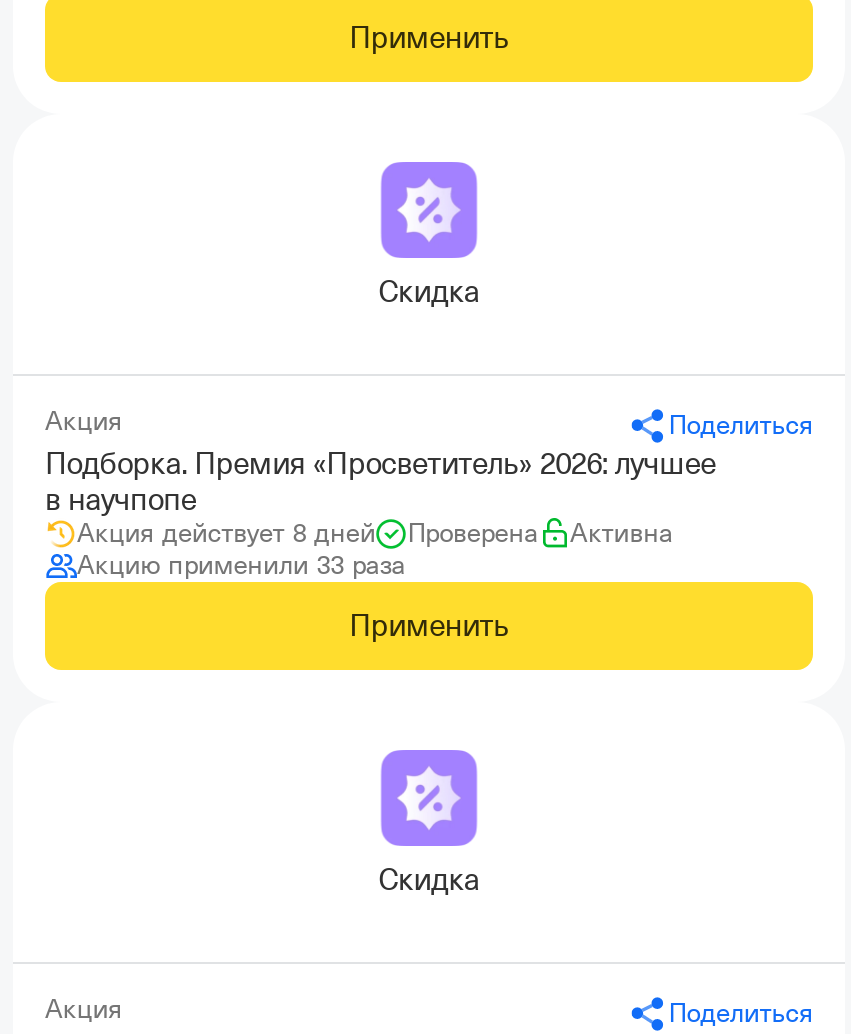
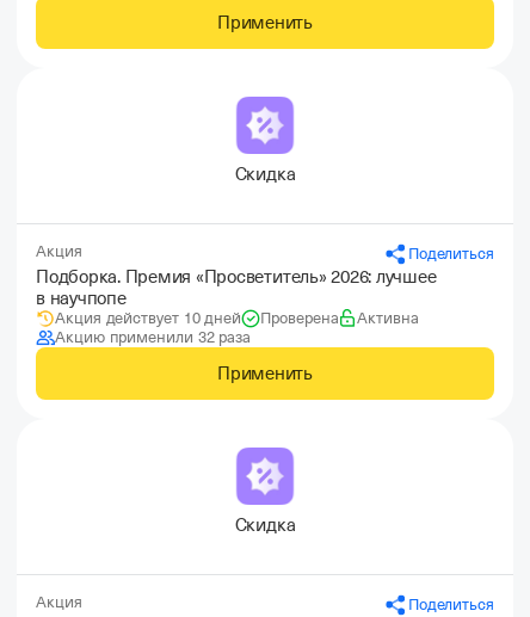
- Акция действует 8 дней
+ Акция действует 10 дней

- Акцию применили 33 раза
+ Акцию применили 32 раза
